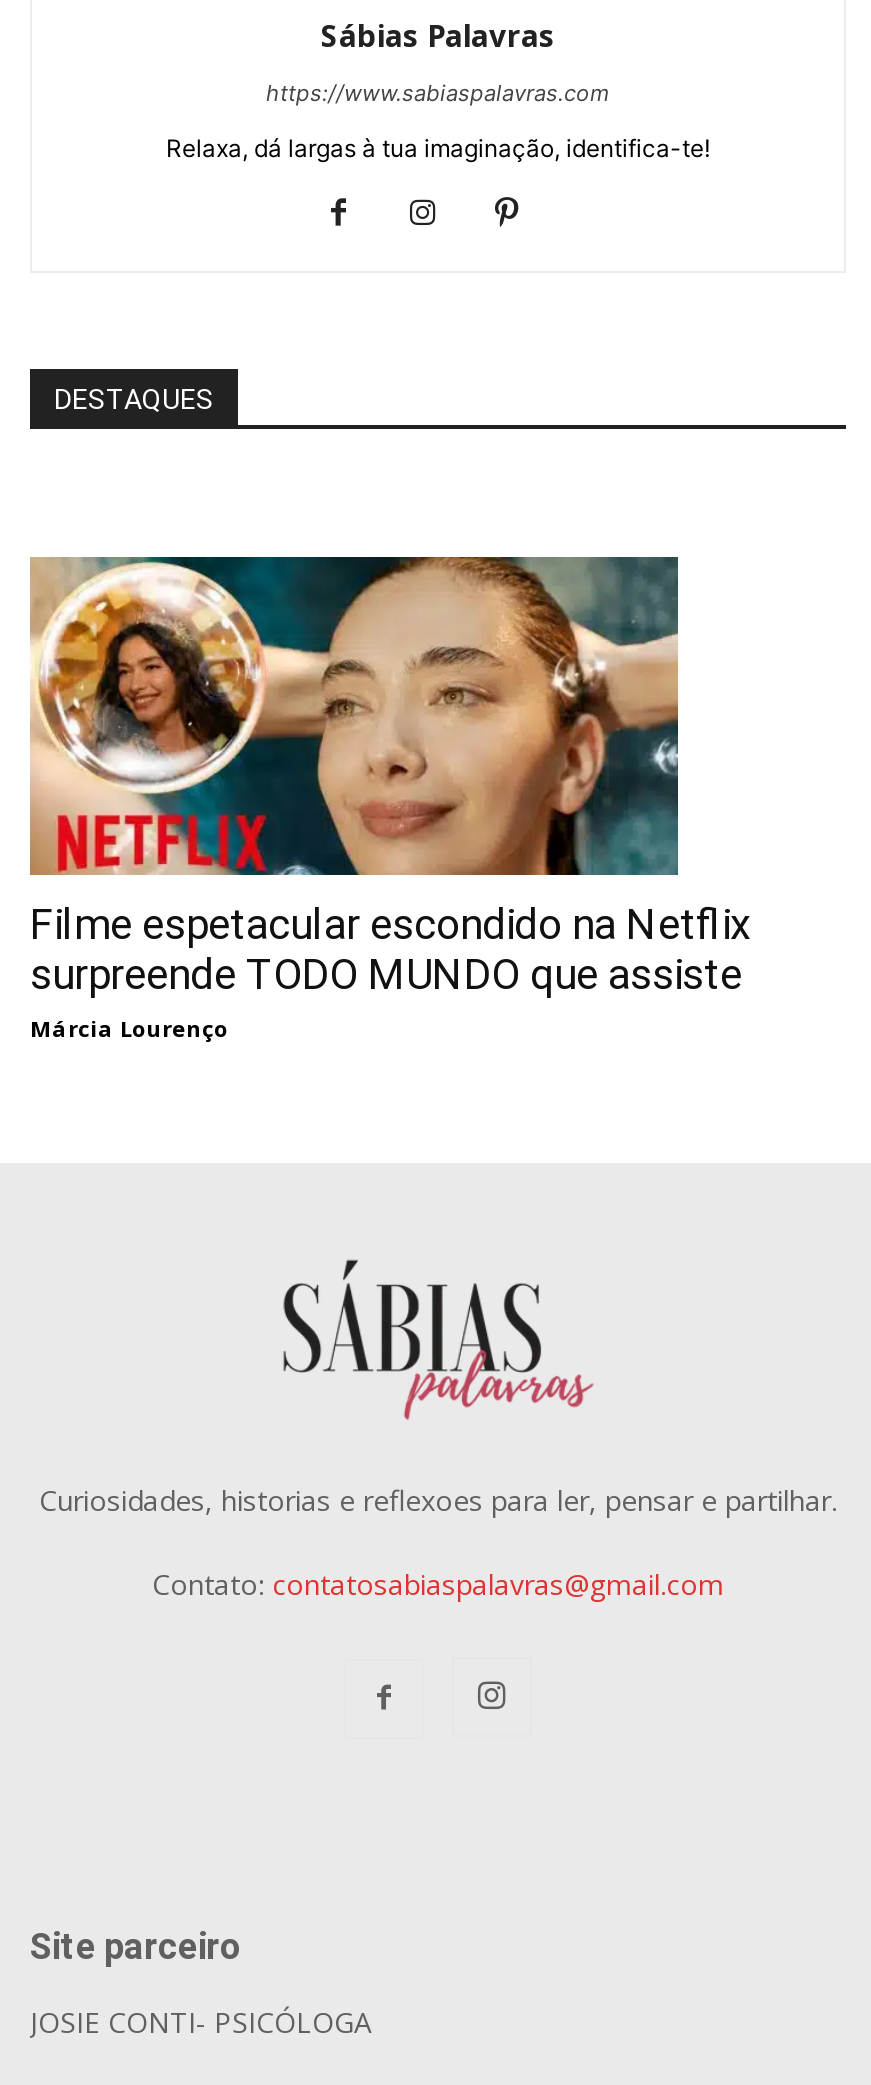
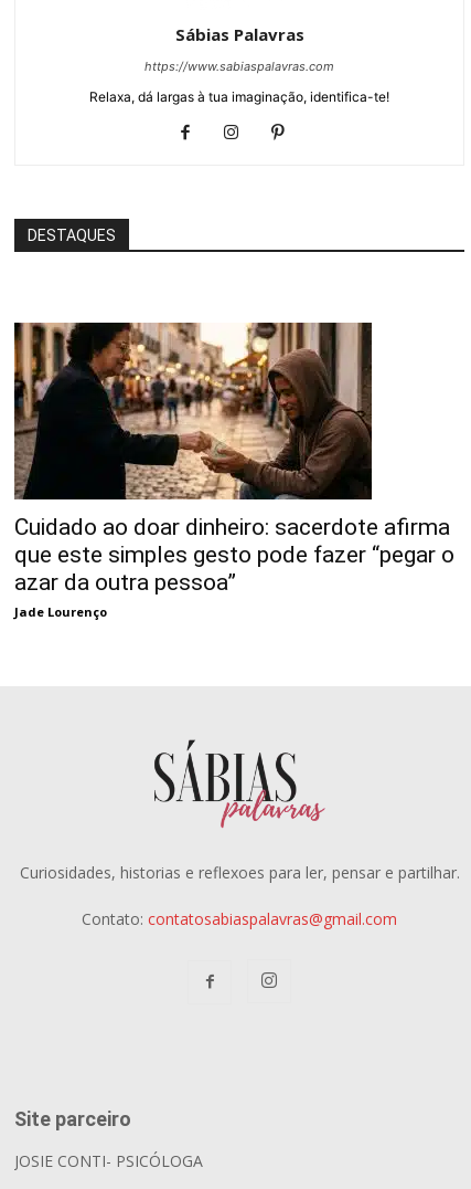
- [image]
- Filme espetacular escondido na Netflix
- surpreende TODO MUNDO que assiste
- Márcia Lourenço
+ [image]
+ Cuidado ao doar dinheiro: sacerdote afirma
+ que este simples gesto pode fazer “pegar o
+ azar da outra pessoa”
+ Jade Lourenço
